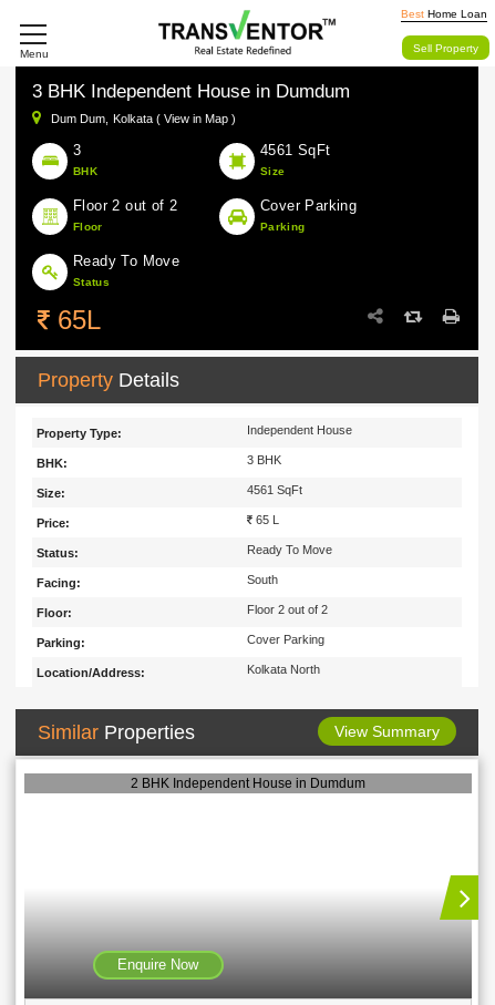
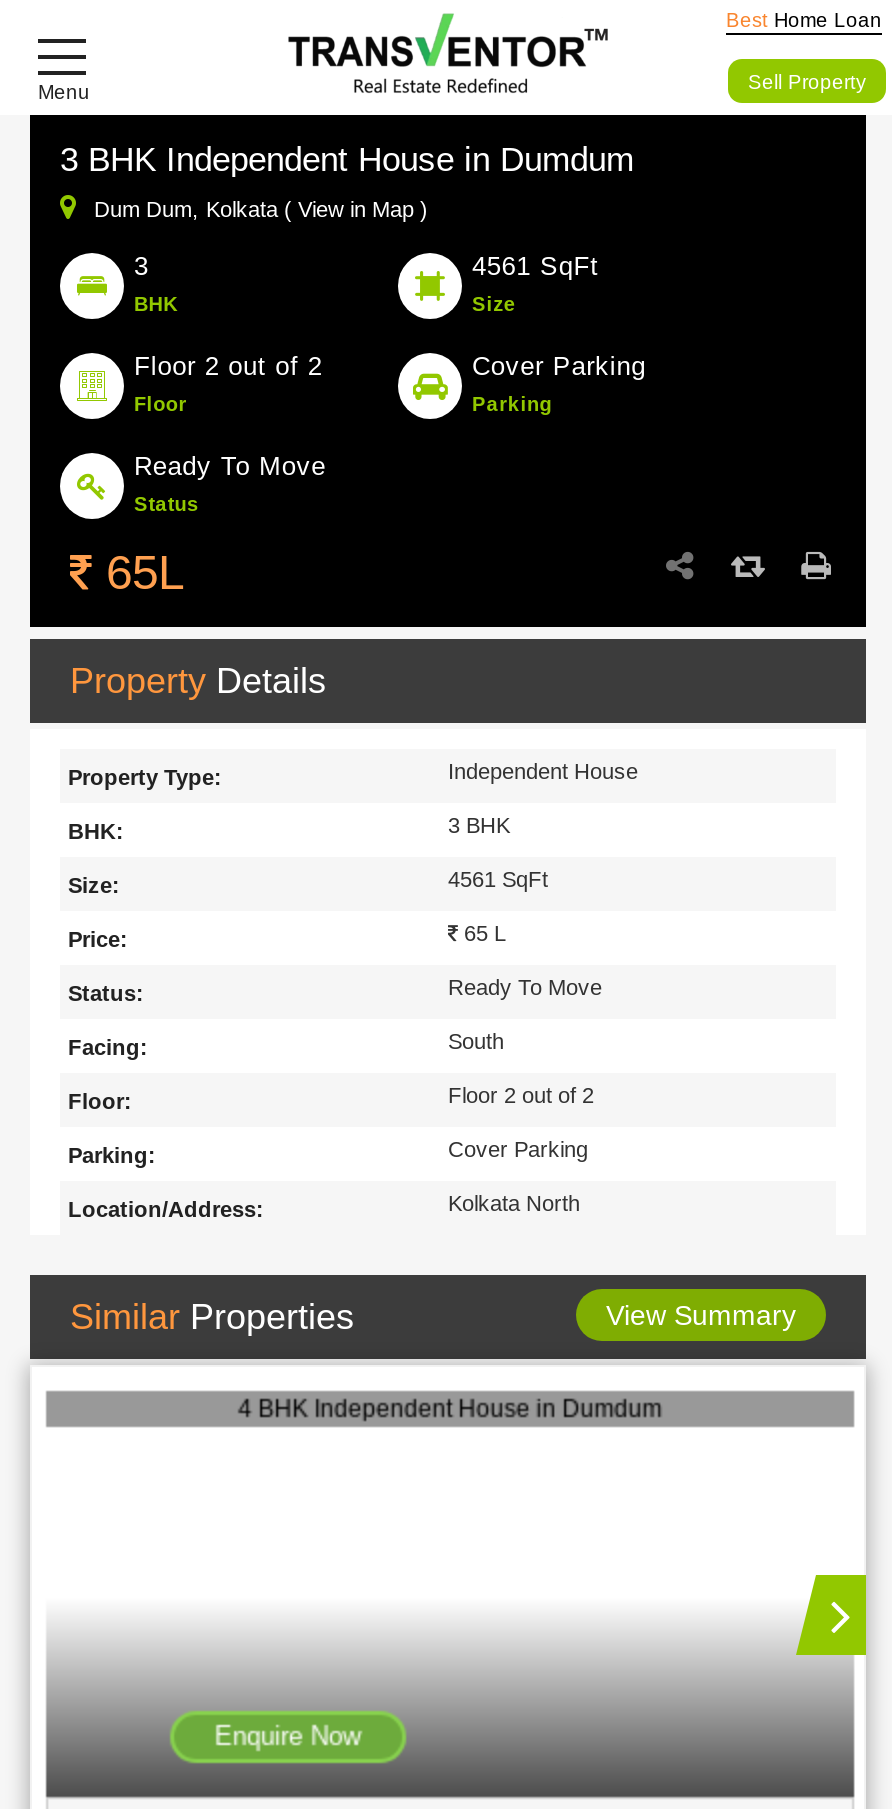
- 2 BHK Independent House in Dumdum
+ 4 BHK Independent House in Dumdum
